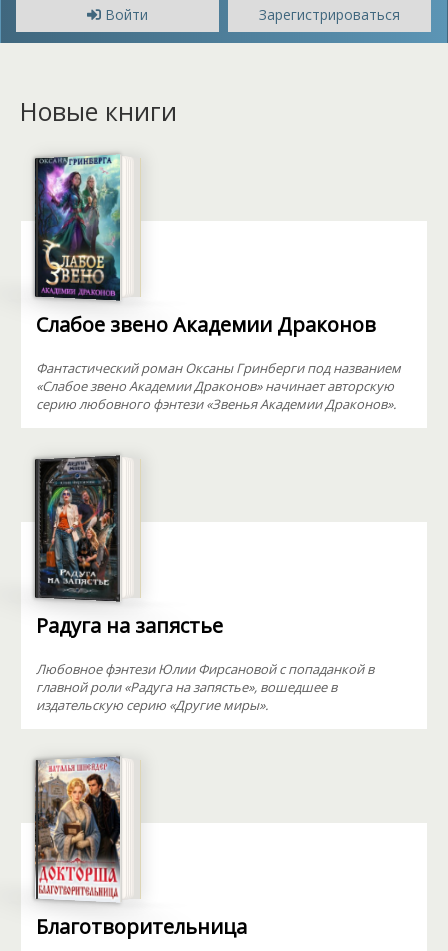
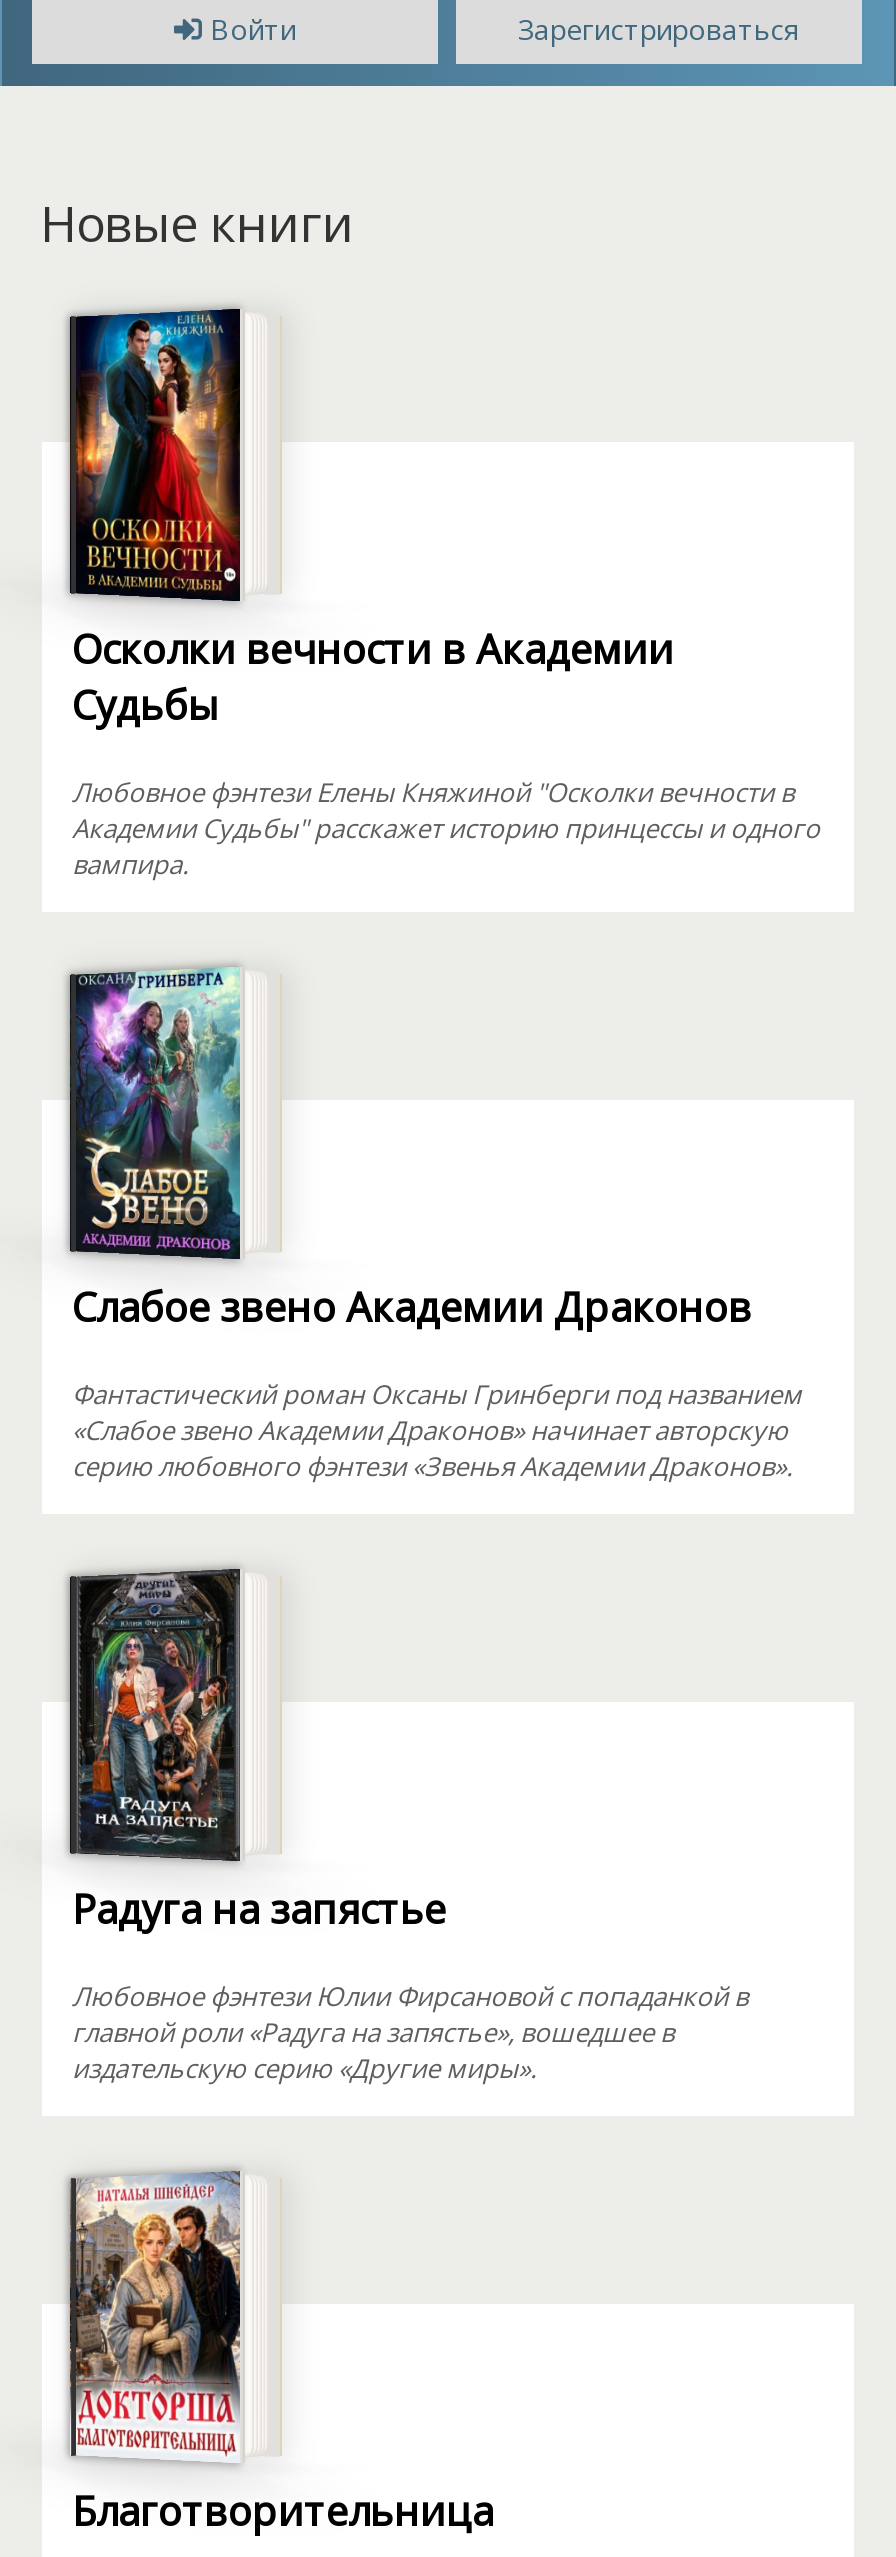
+ [image]
+ Осколки вечности в Академии
+ Судьбы
+ Любовное фэнтези Елены Княжиной "Осколки вечности в
+ Академии Судьбы" расскажет историю принцессы и одного
+ вампира.
